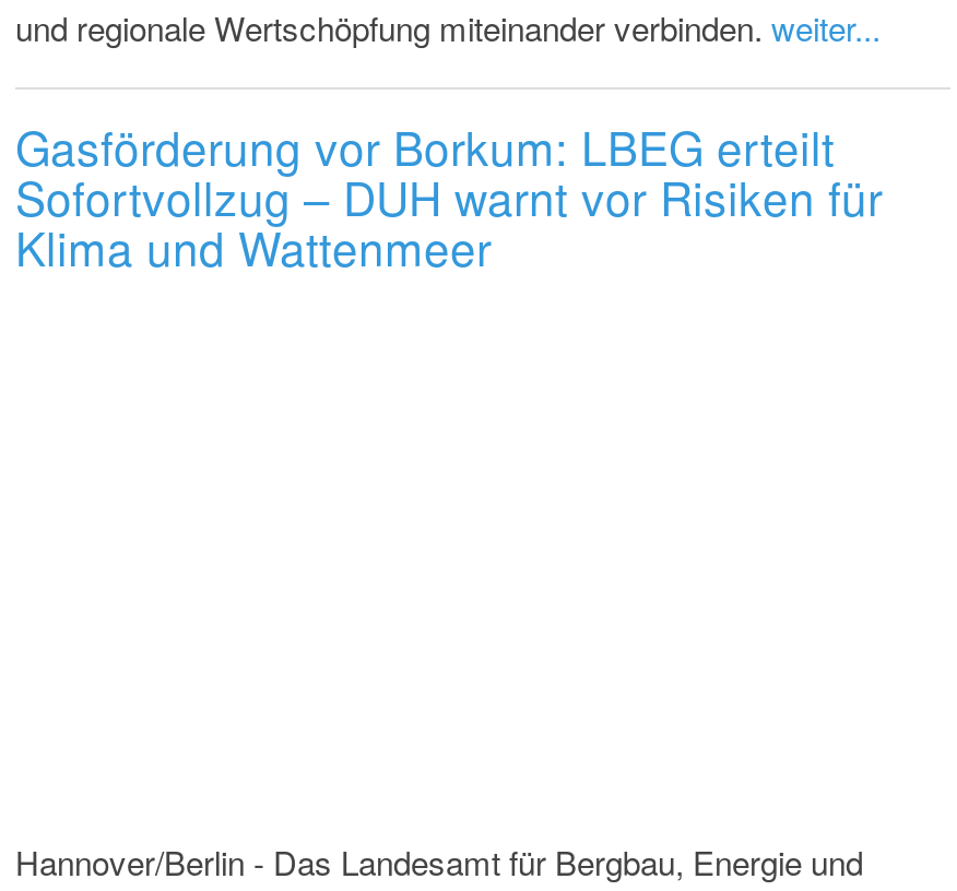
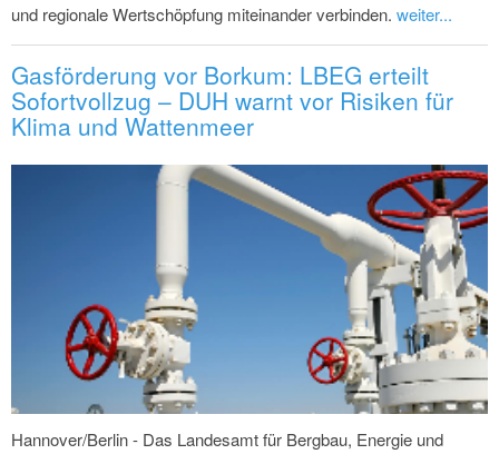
+ [image]
